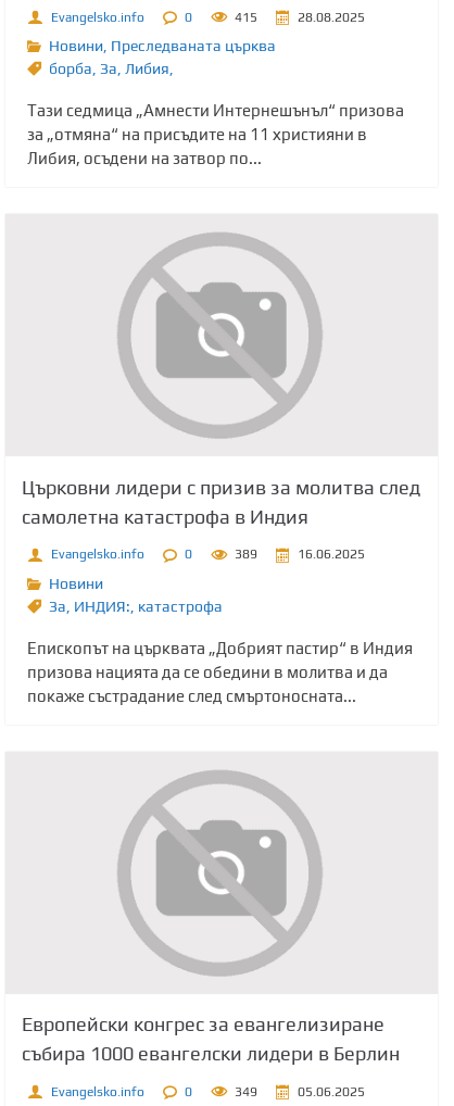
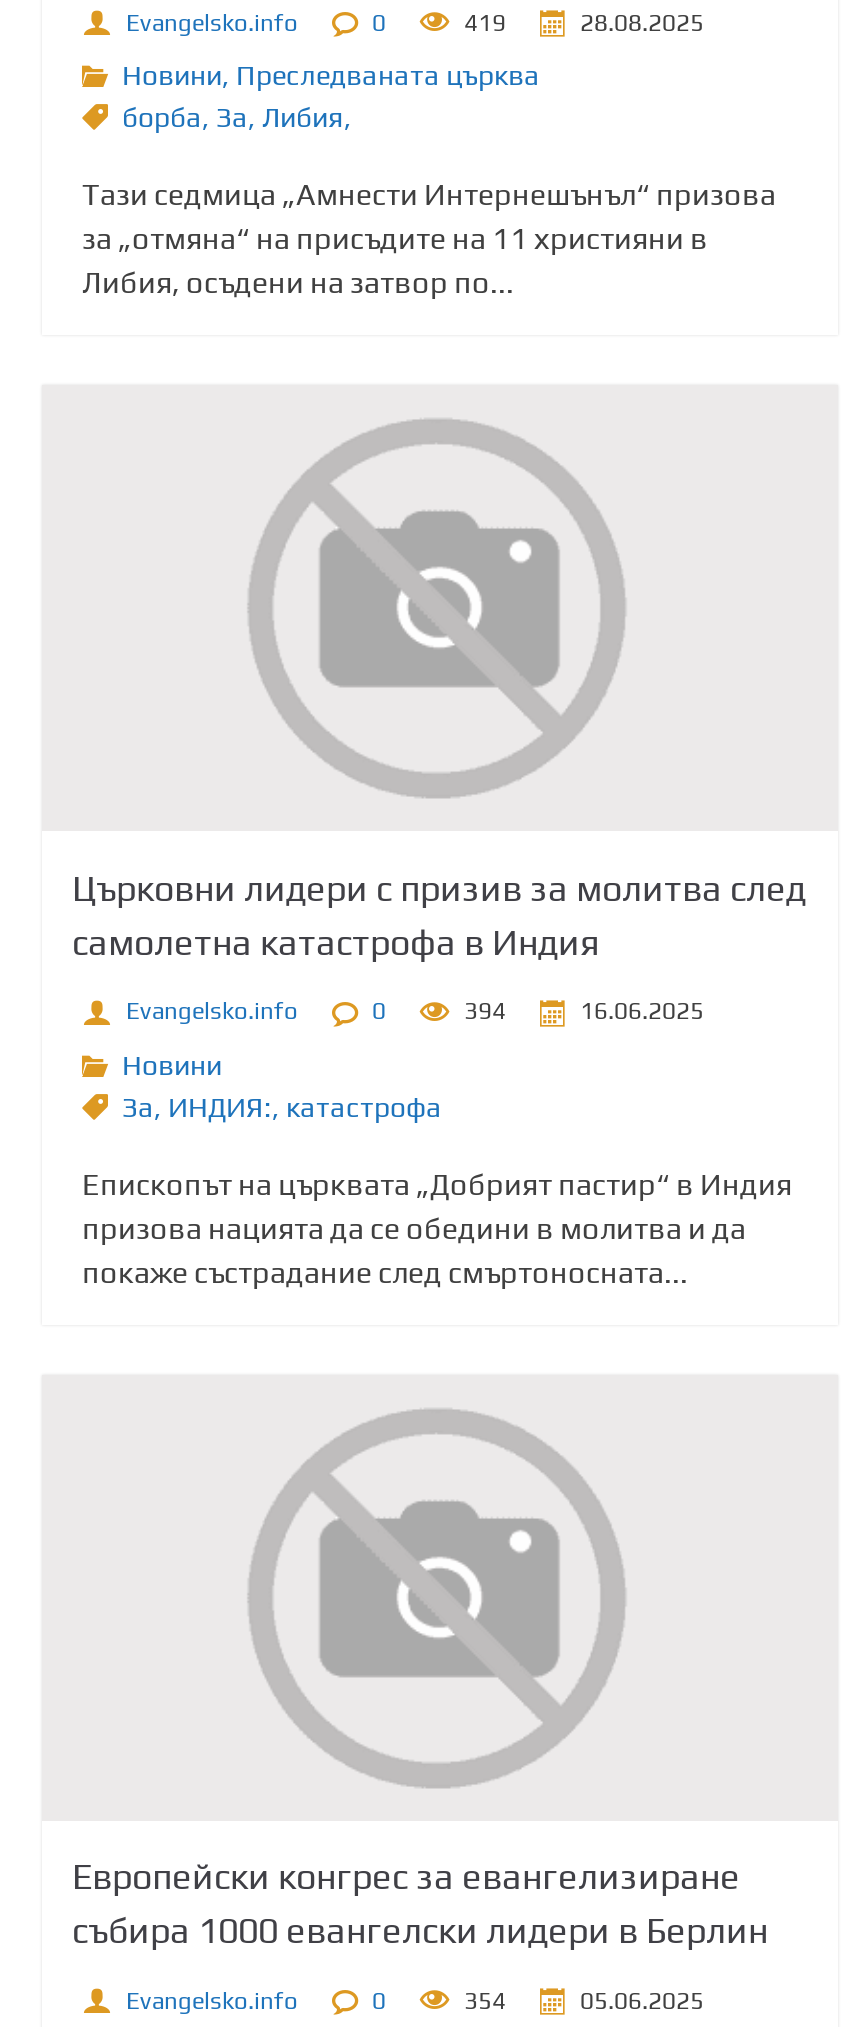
- 415
+ 419

- 389
+ 394

- 349
+ 354
